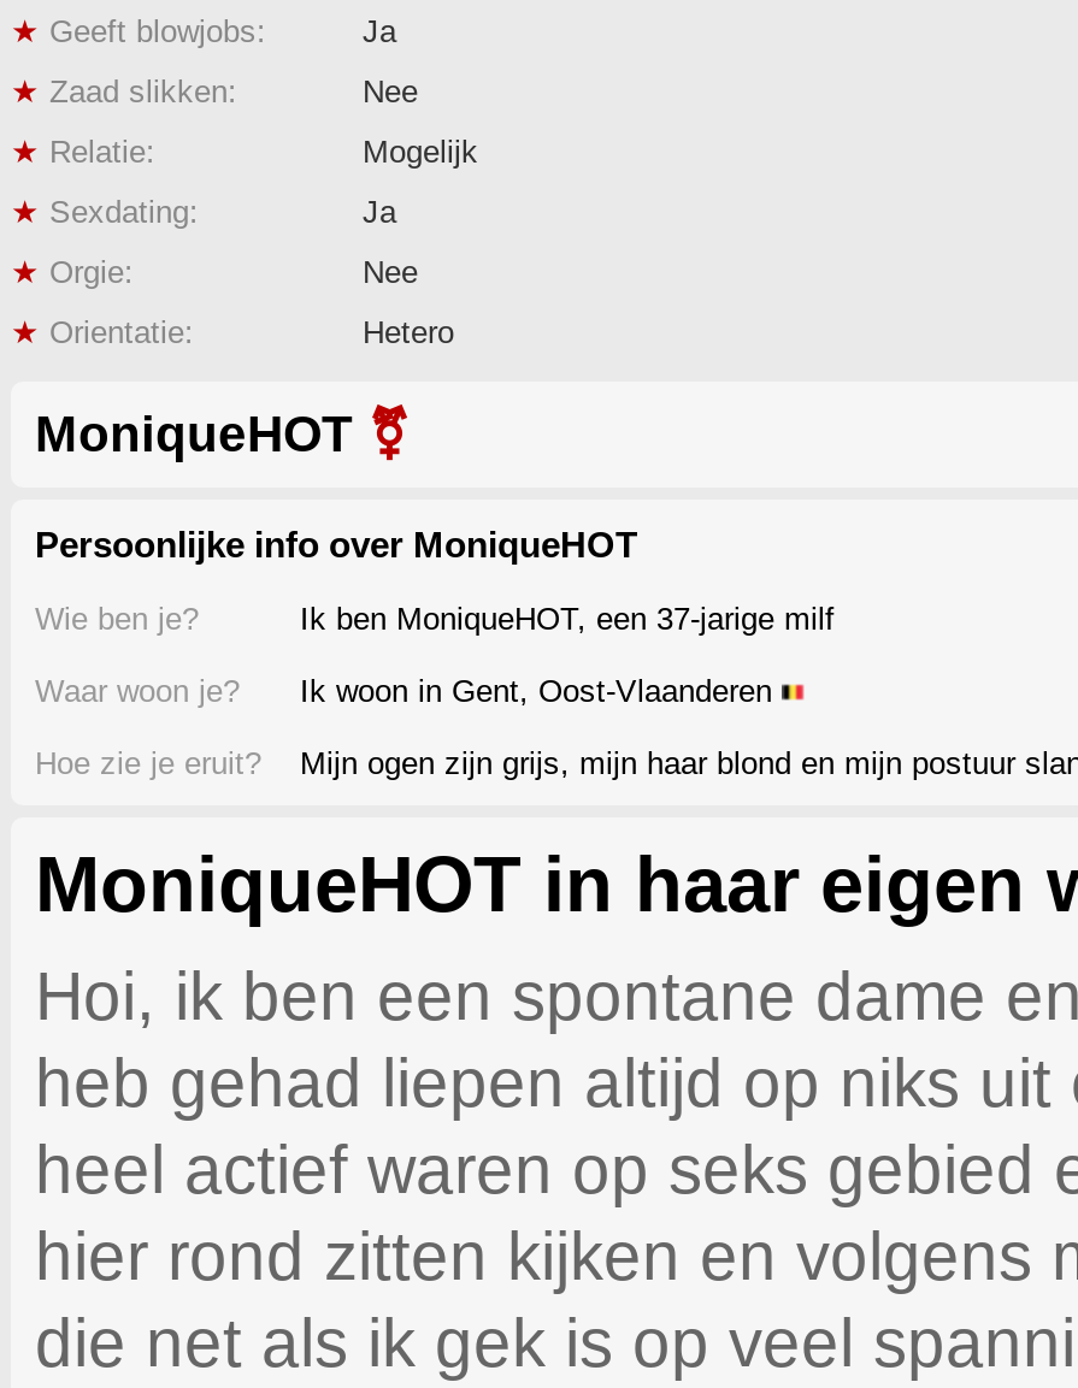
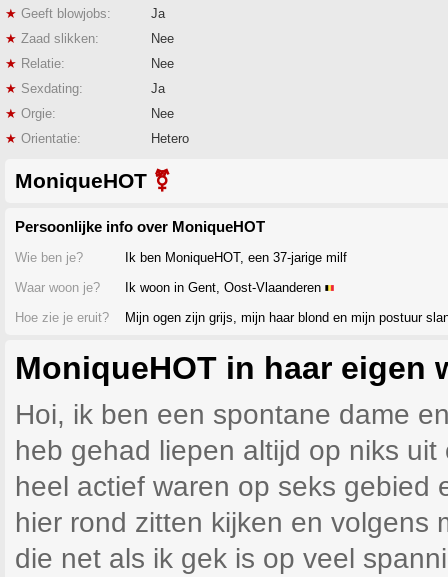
- Mogelijk
+ Nee
